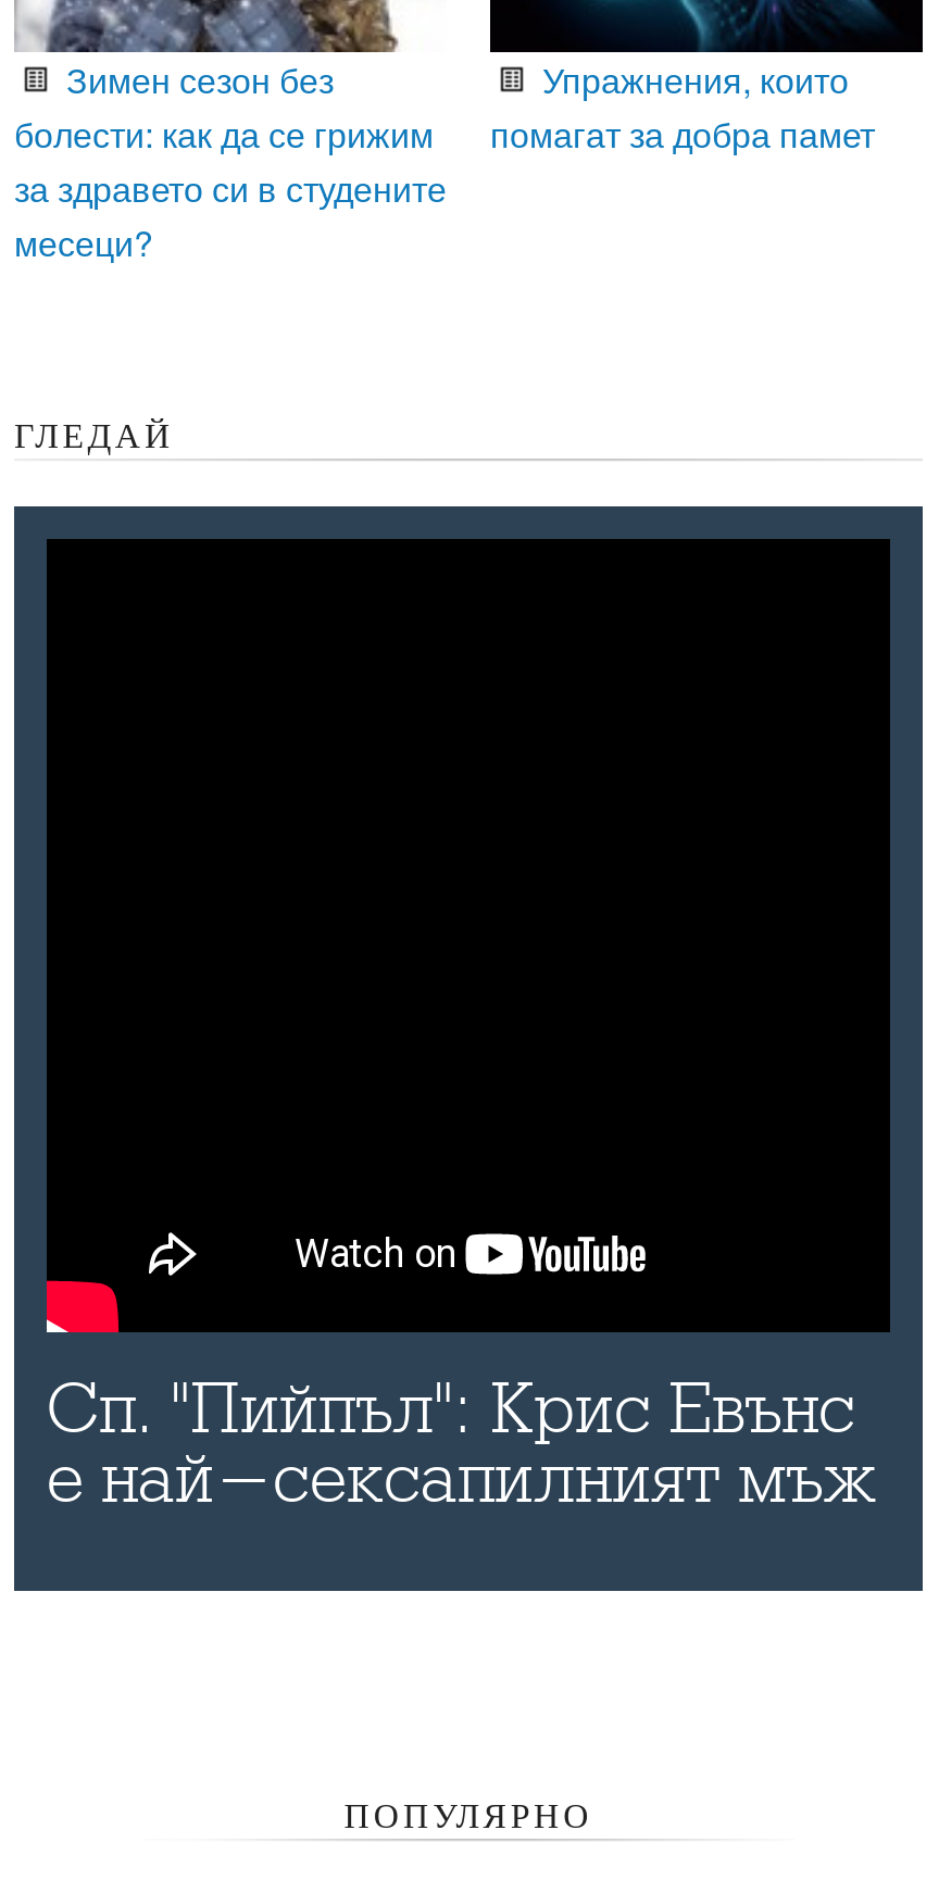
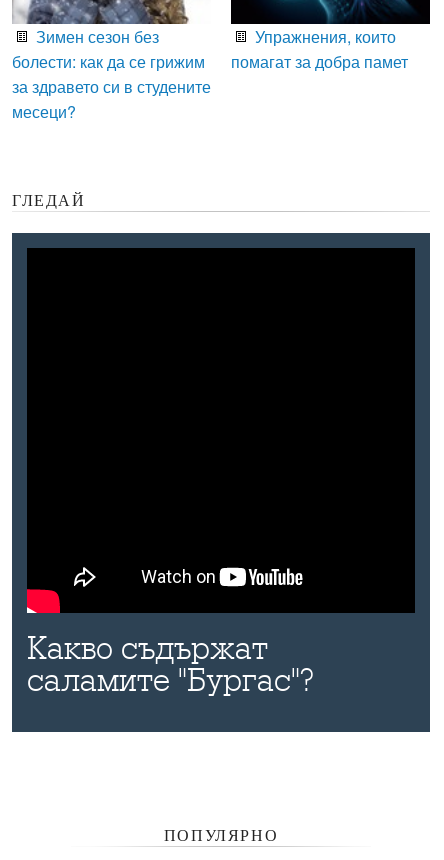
- Сп. "Пийпъл": Крис Евънс
- е най-сексапилният мъж
+ Какво съдържат
+ саламите "Бургас"?
